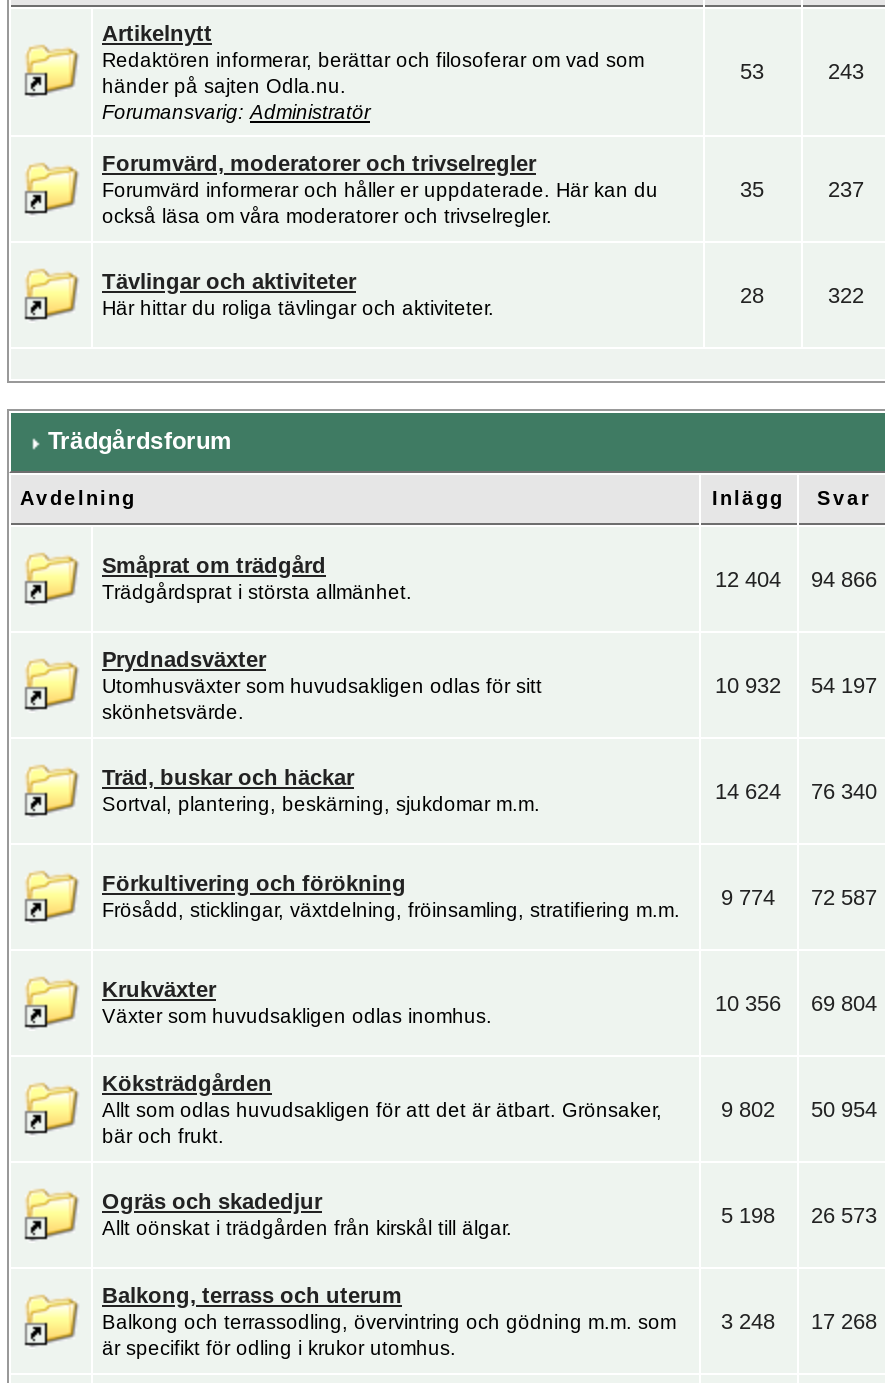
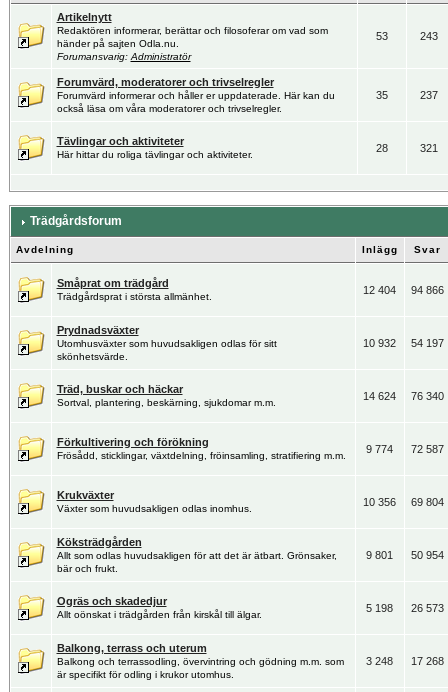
- 322
+ 321

- 9 802 50 954
+ 9 801 50 954
